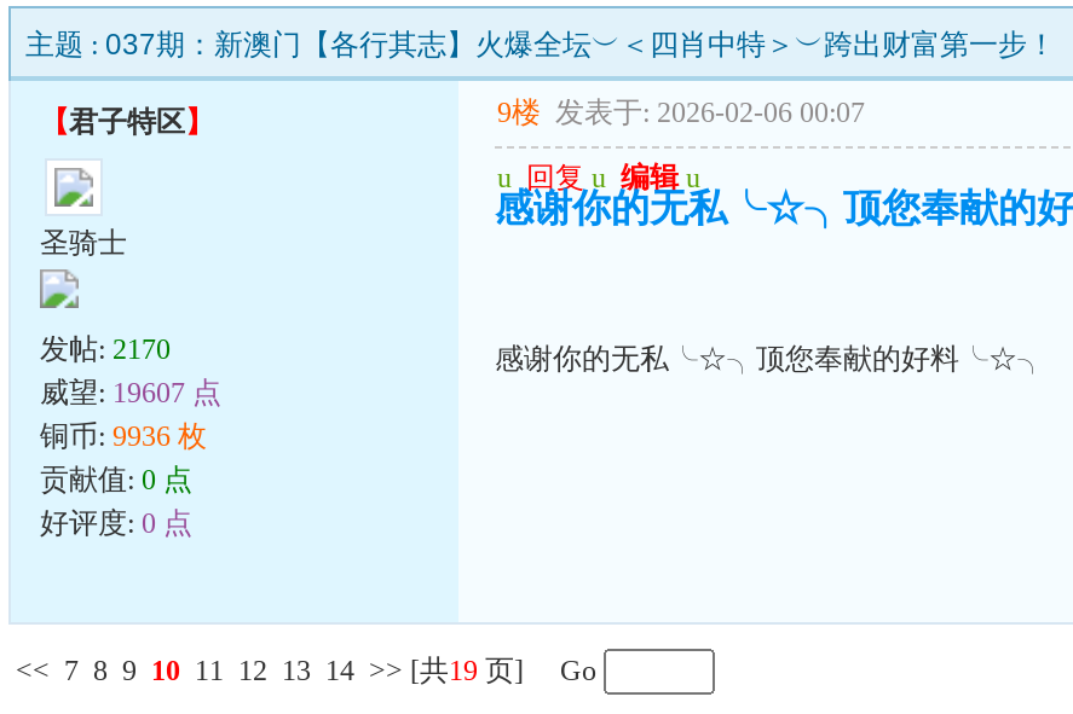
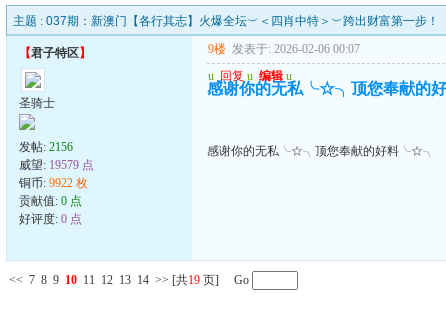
- 发帖: 2170
+ 发帖: 2156

- 威望: 19607 点
+ 威望: 19579 点

- 铜币: 9936 枚
+ 铜币: 9922 枚
